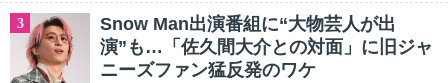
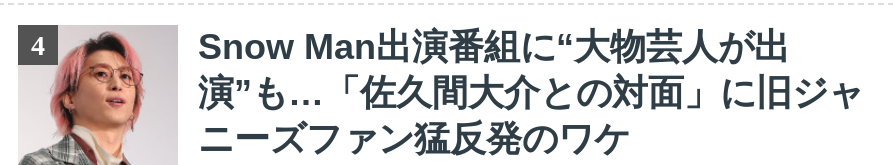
- 3
+ 4
